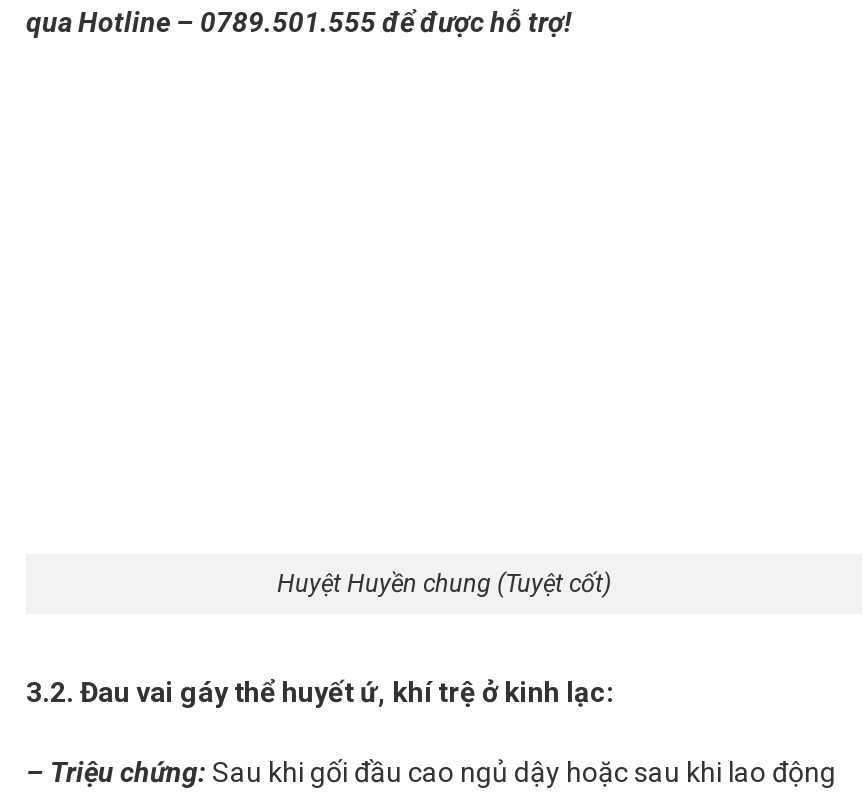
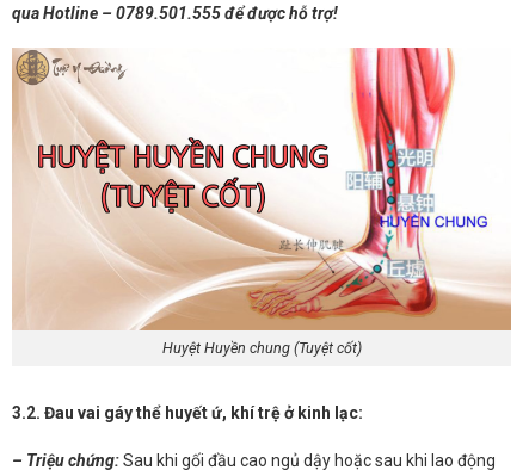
+ [image]
